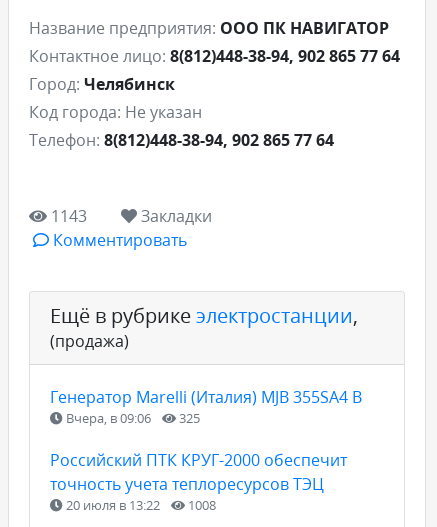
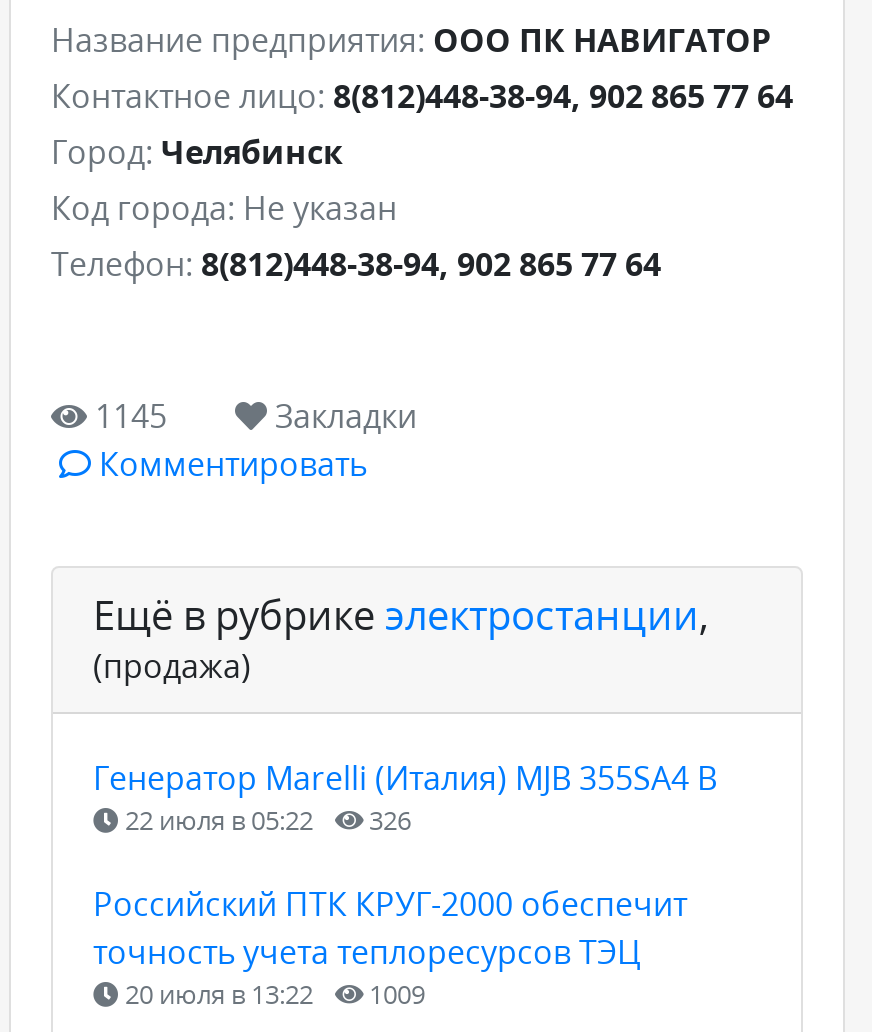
- 1143
+ 1145

- Вчера, в 09:06
- 325
+ 22 июля в 05:22
+ 326

- 20 июля в 13:22 1008
+ 20 июля в 13:22 1009
